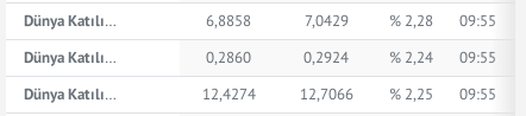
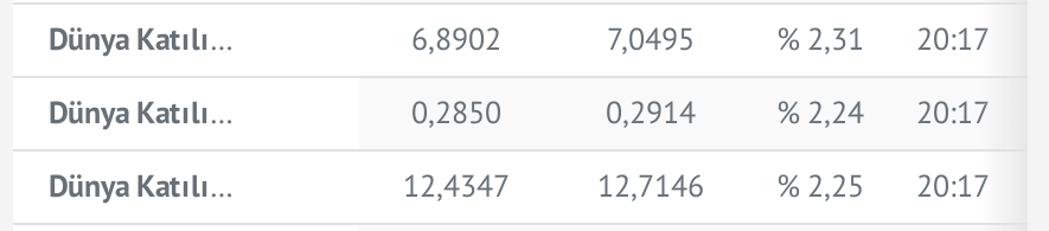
- 6,8858
+ 6,8902

- 7,0429
+ 7,0495

- % 2,28
+ % 2,31

- 09:55
+ 20:17

- 0,2860
+ 0,2850

- 0,2924
+ 0,2914

- 09:55
+ 20:17

- 12,4274
+ 12,4347

- 12,7066
+ 12,7146

- 09:55
+ 20:17
